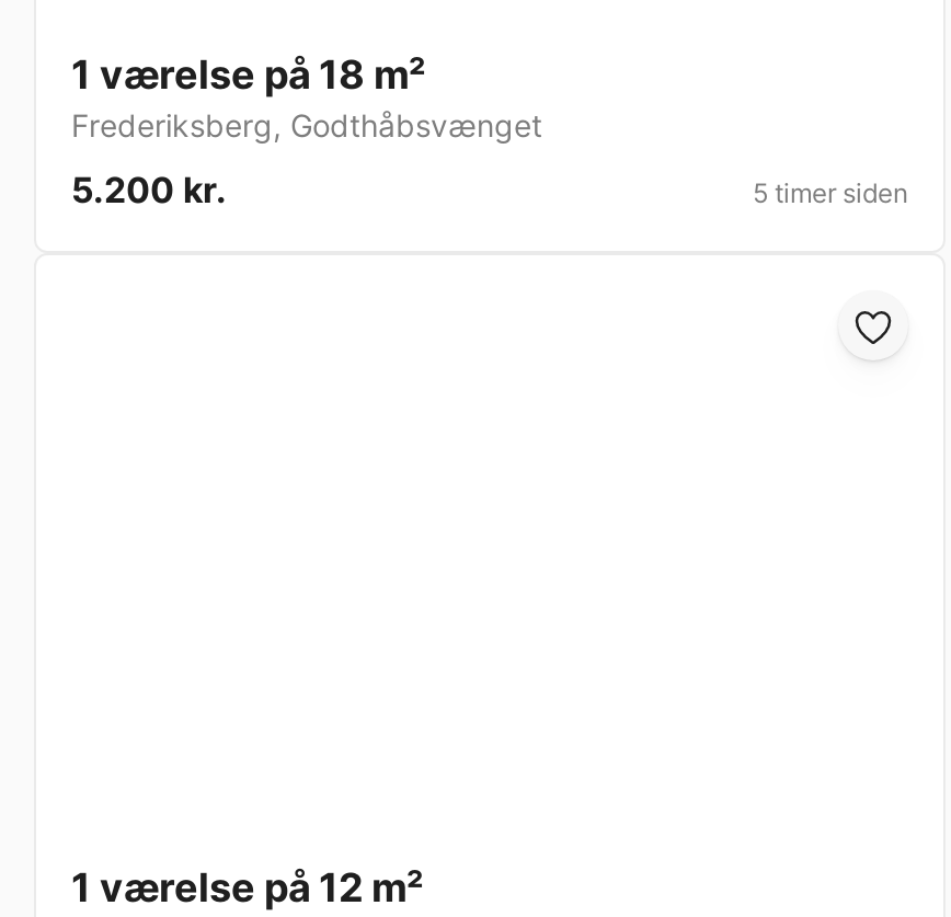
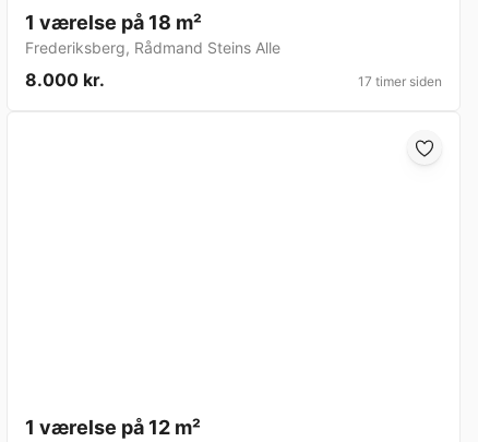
- Frederiksberg, Godthåbsvænget
+ Frederiksberg, Rådmand Steins Alle

- 5.200 kr.
- 5 timer siden
+ 8.000 kr.
+ 17 timer siden
